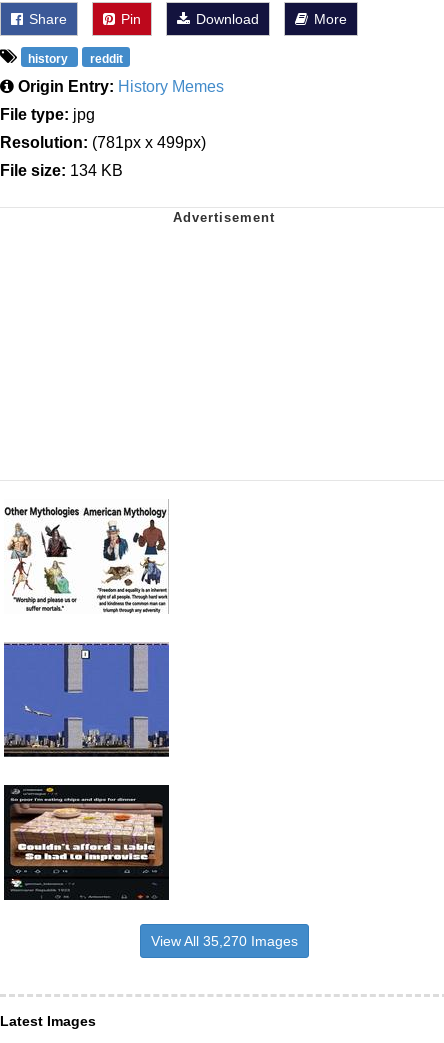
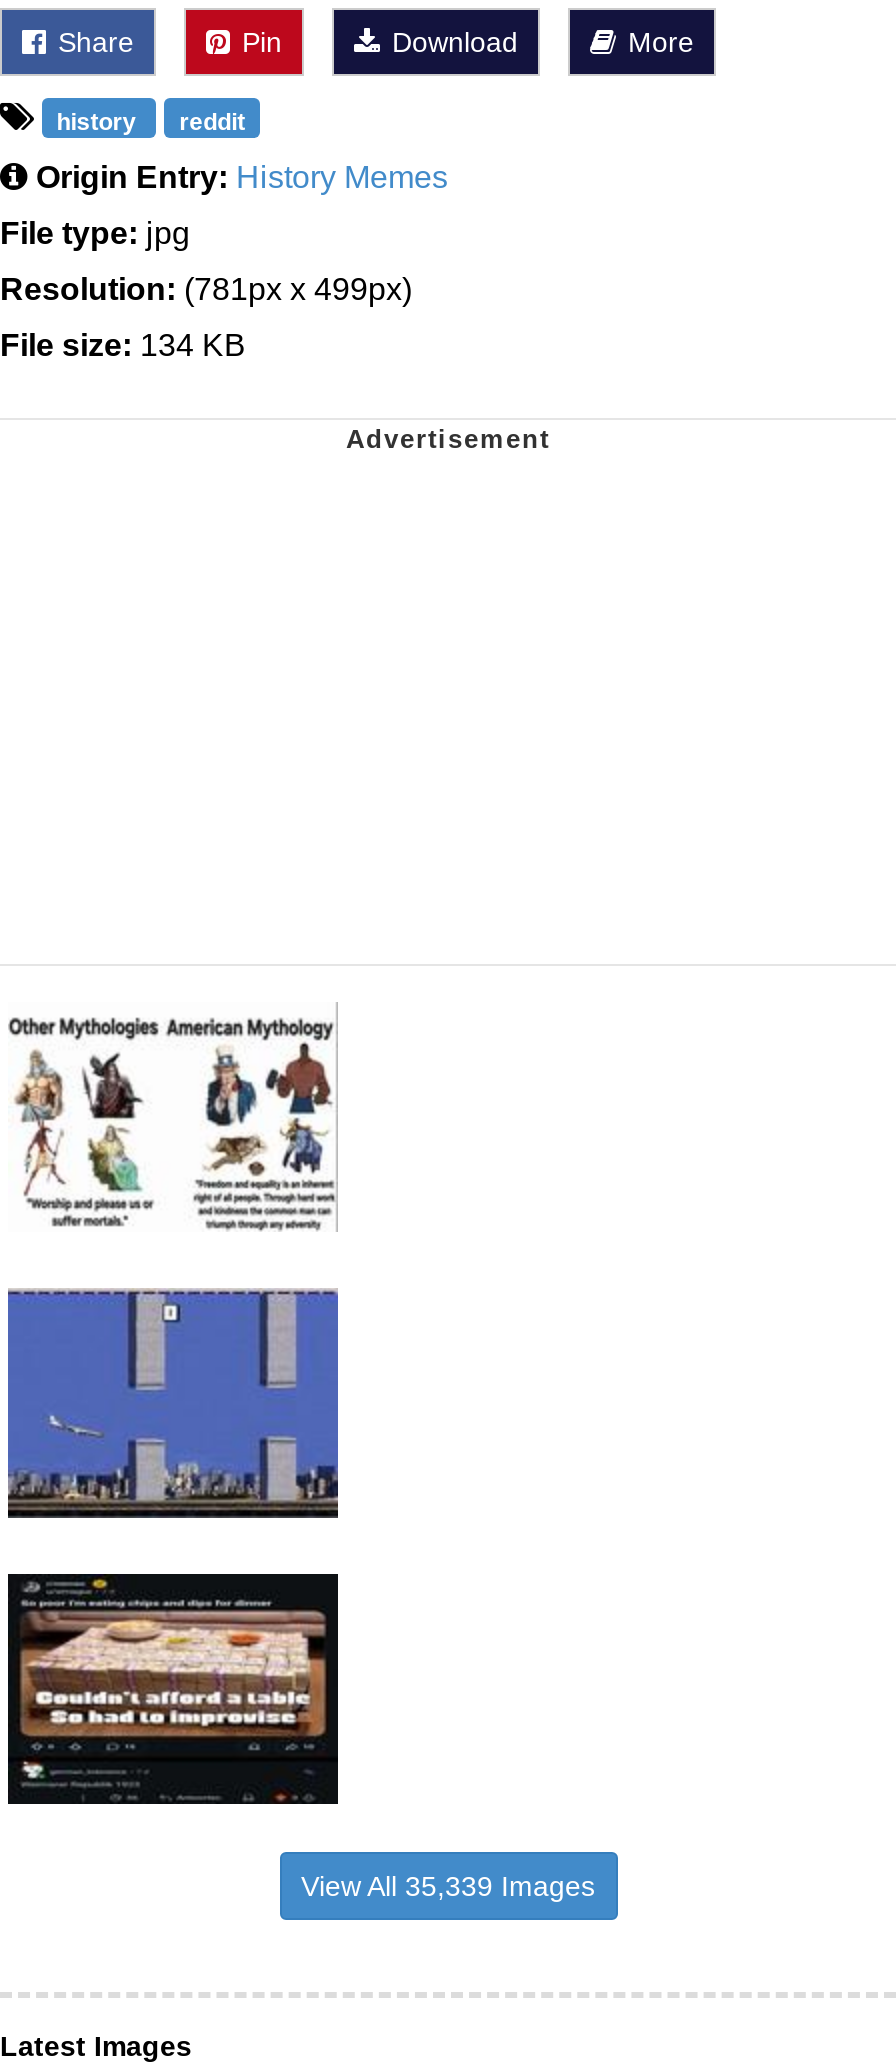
- View All 35,270 Images
+ View All 35,339 Images
